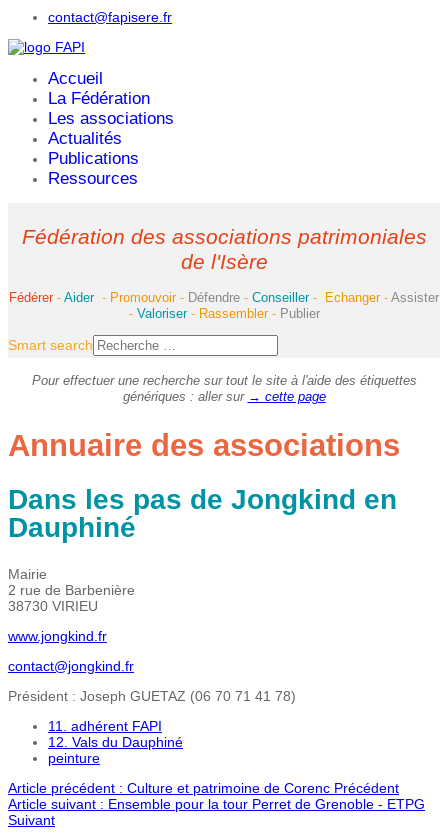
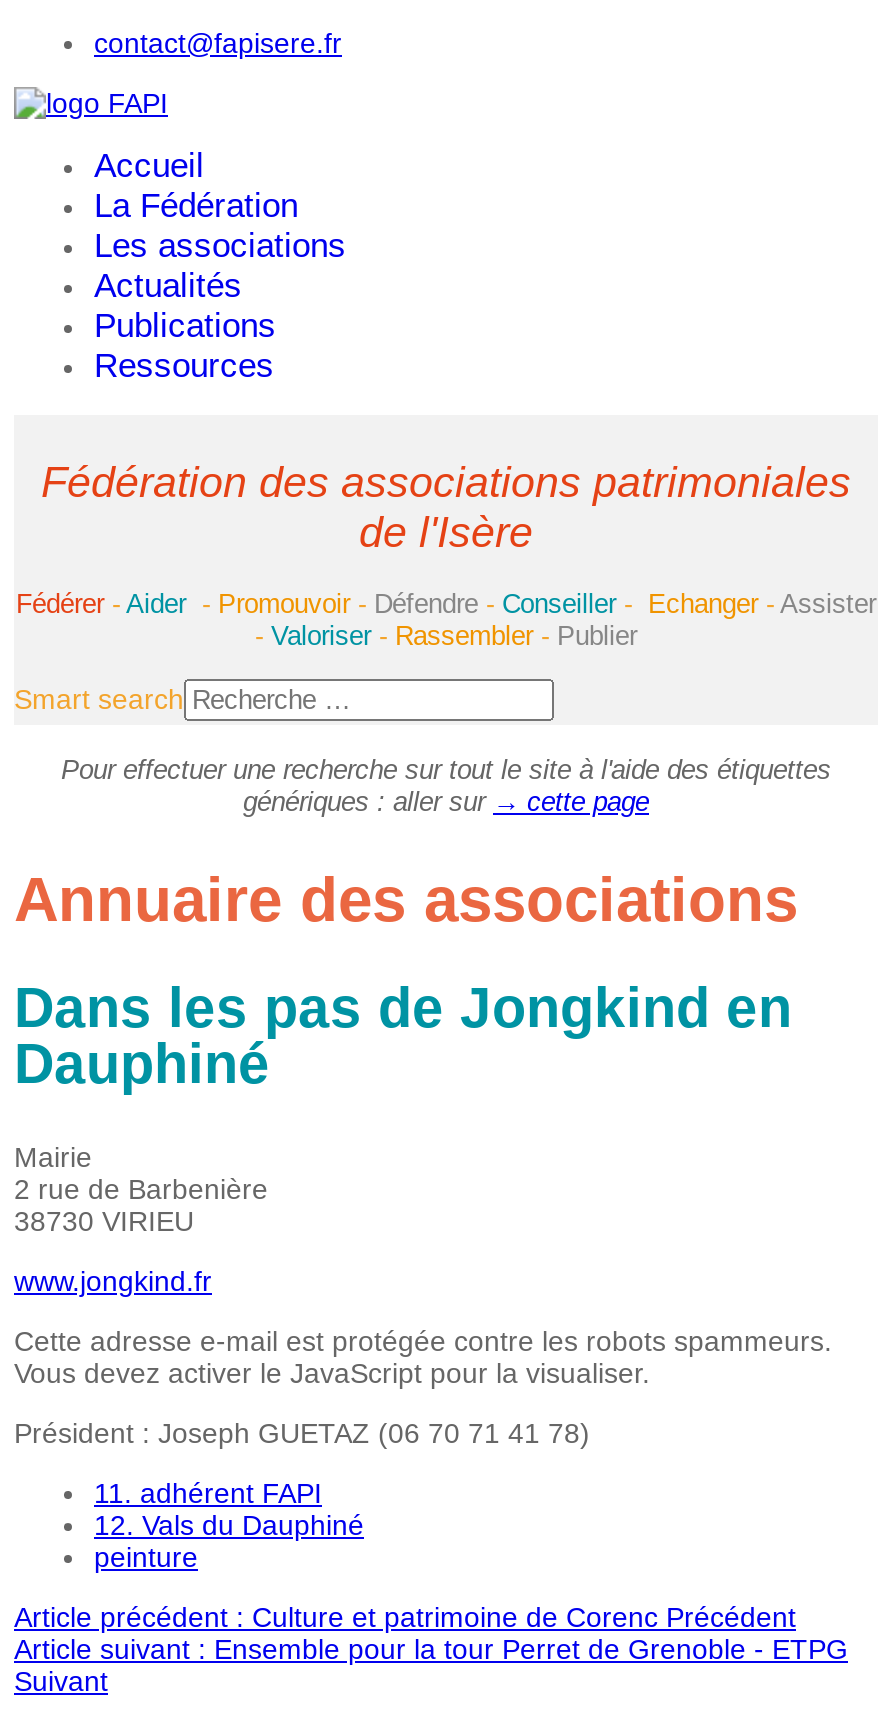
- contact@jongkind.fr
+ Cette adresse e-mail est protégée contre les robots spammeurs.
+ Vous devez activer le JavaScript pour la visualiser.
